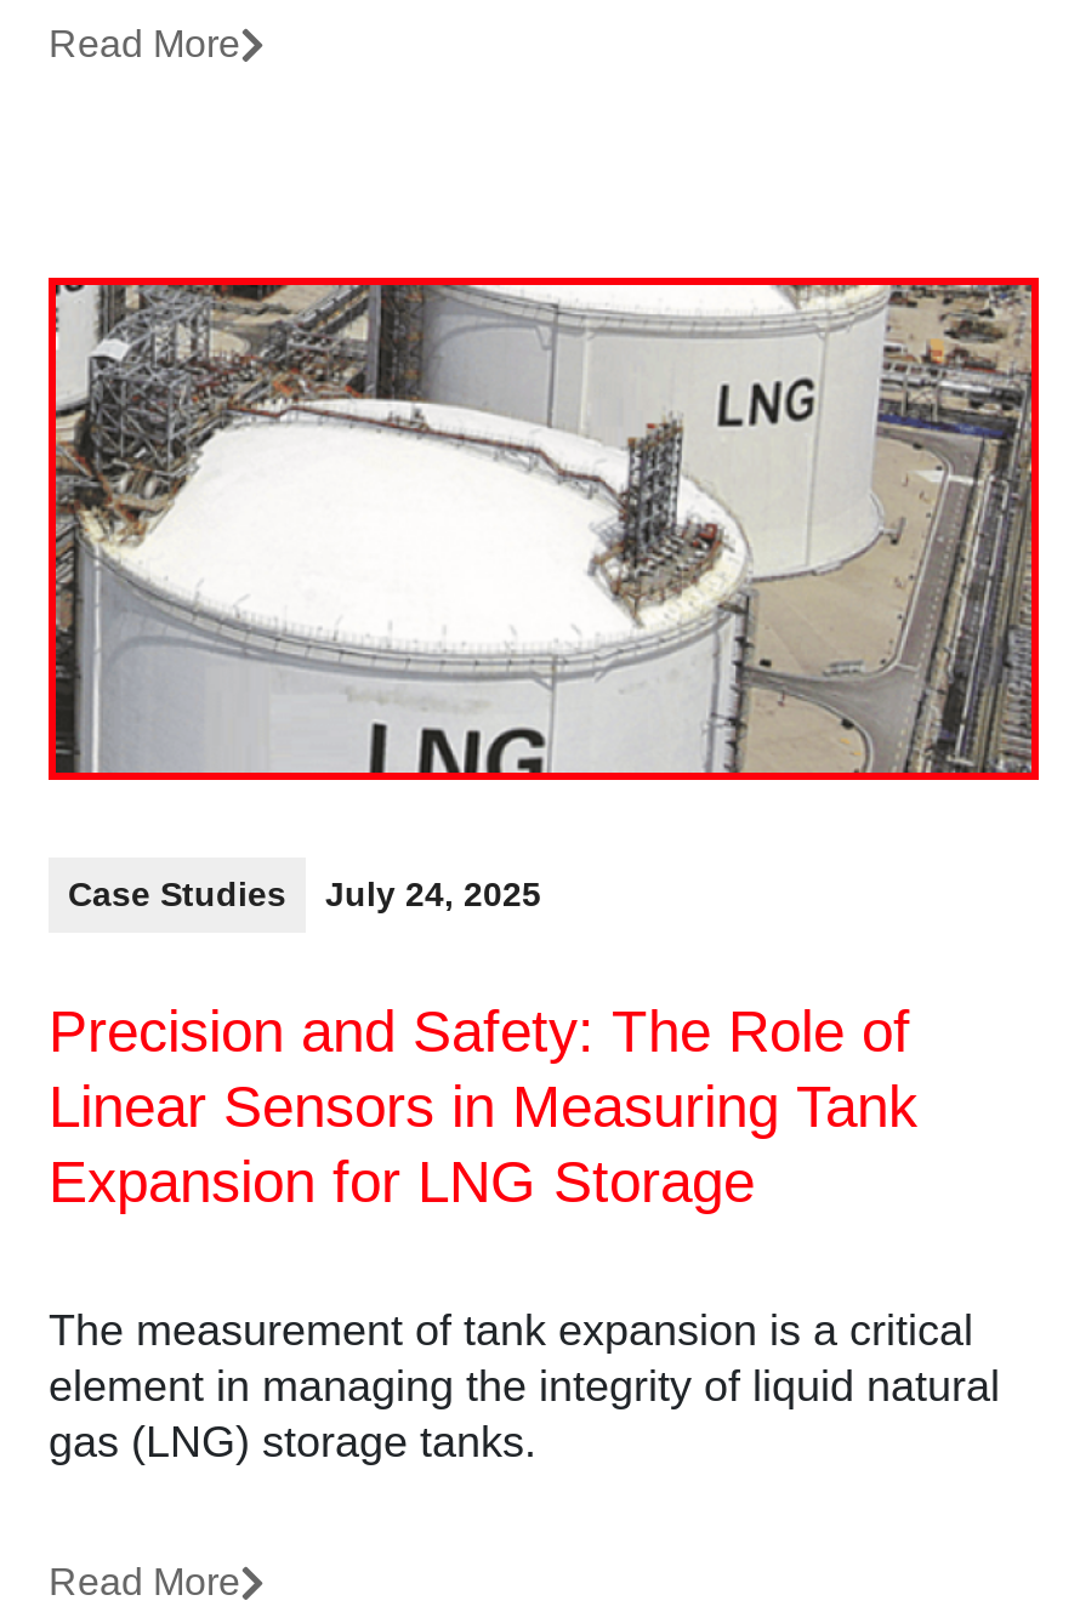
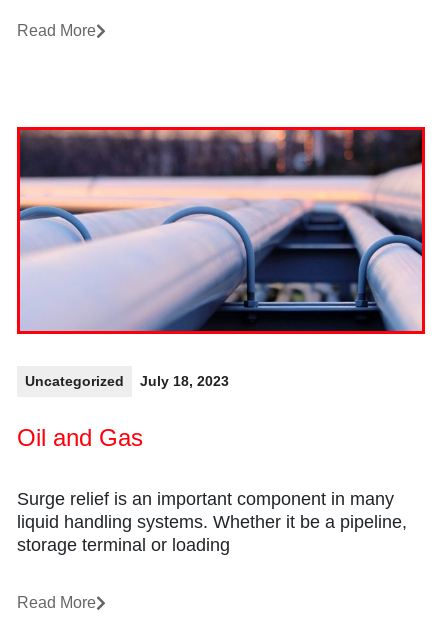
- [image]
+ [image]

- Case Studies
- July 24, 2025
+ Uncategorized
+ July 18, 2023

- Precision and Safety: The Role of
- Linear Sensors in Measuring Tank
- Expansion for LNG Storage
+ Oil and Gas

- The measurement of tank expansion is a critical
- element in managing the integrity of liquid natural
- gas (LNG) storage tanks.
+ Surge relief is an important component in many
+ liquid handling systems. Whether it be a pipeline,
+ storage terminal or loading
